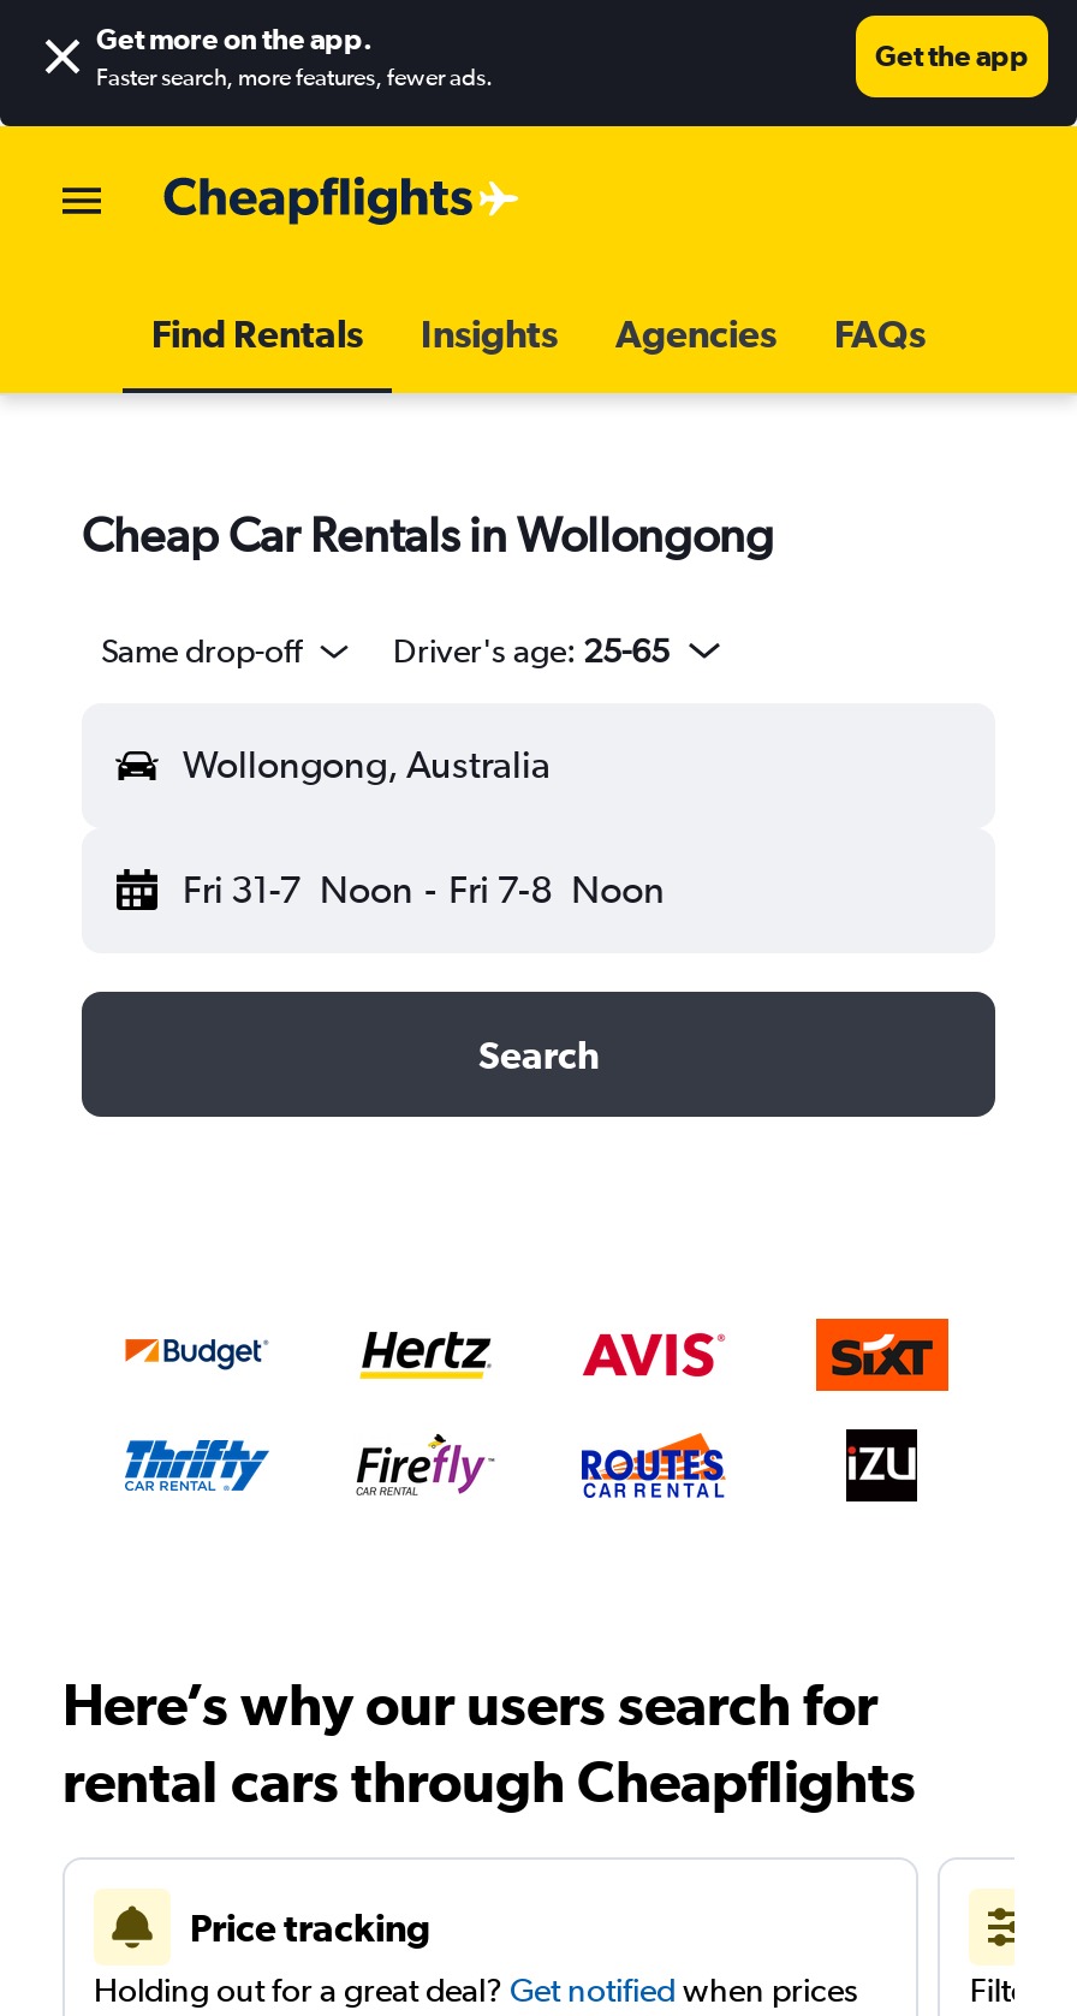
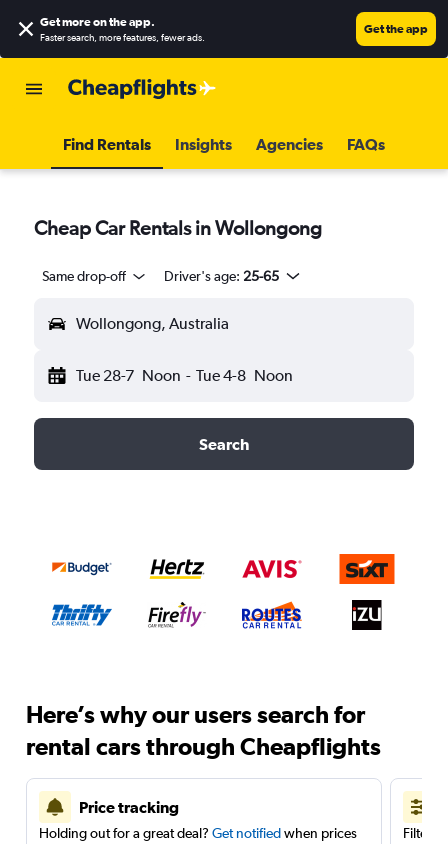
- Fri 31-7 Noon - Fri 7-8 Noon
+ Tue 28-7 Noon - Tue 4-8 Noon
